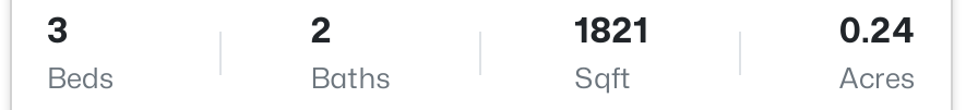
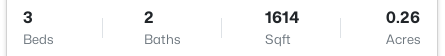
- 1821
+ 1614

- 0.24
+ 0.26
